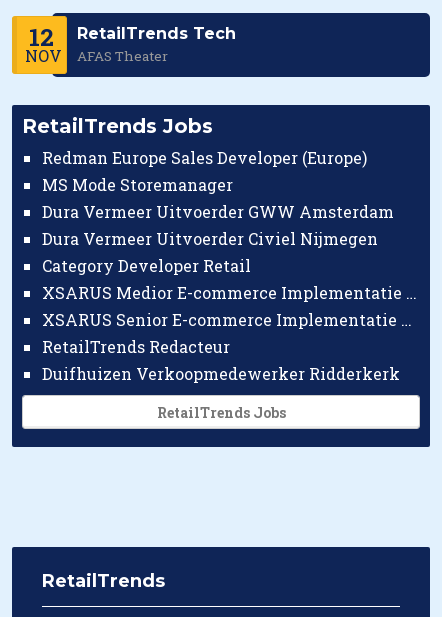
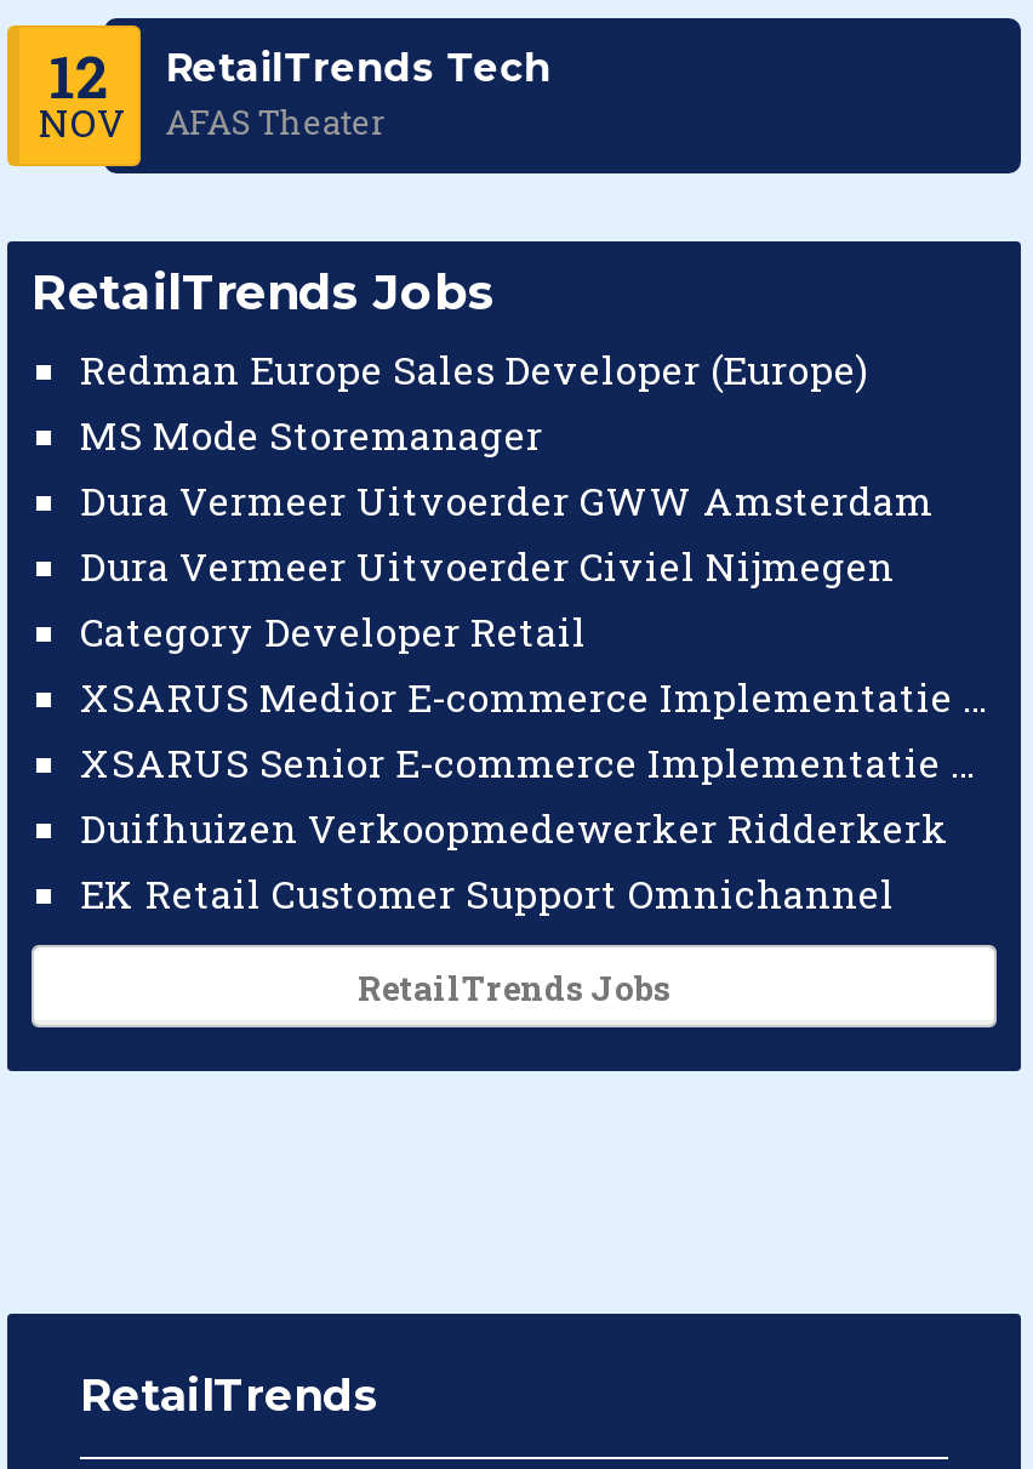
- RetailTrends Redacteur

moved up: Duifhuizen Verkoopmedewerker Ridderkerk

+ EK Retail Customer Support Omnichannel
